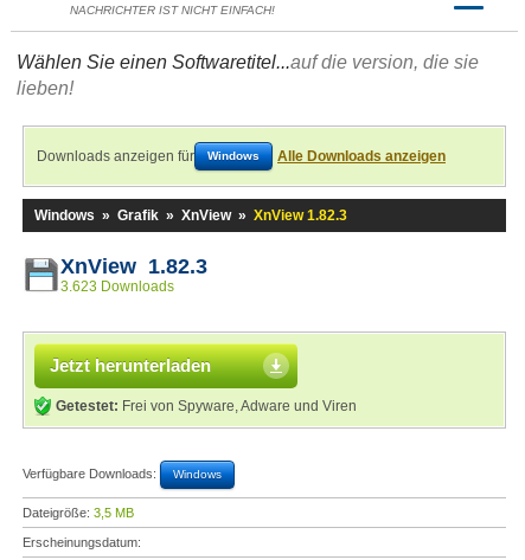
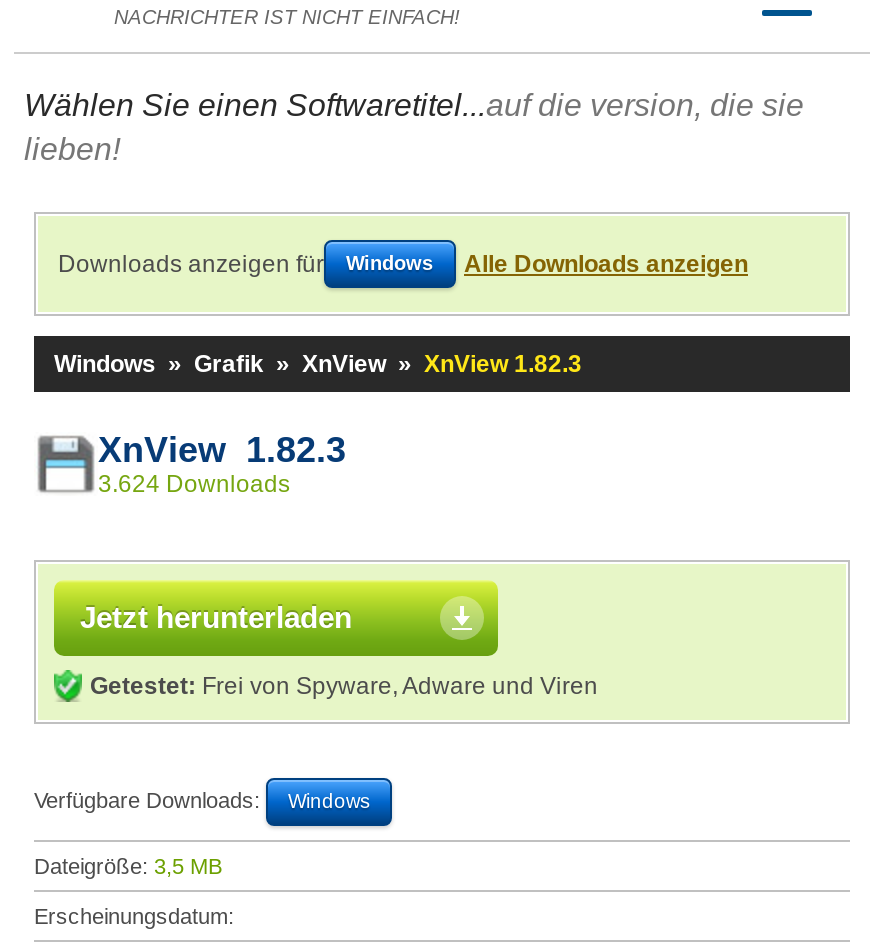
- 3.623 Downloads
+ 3.624 Downloads
